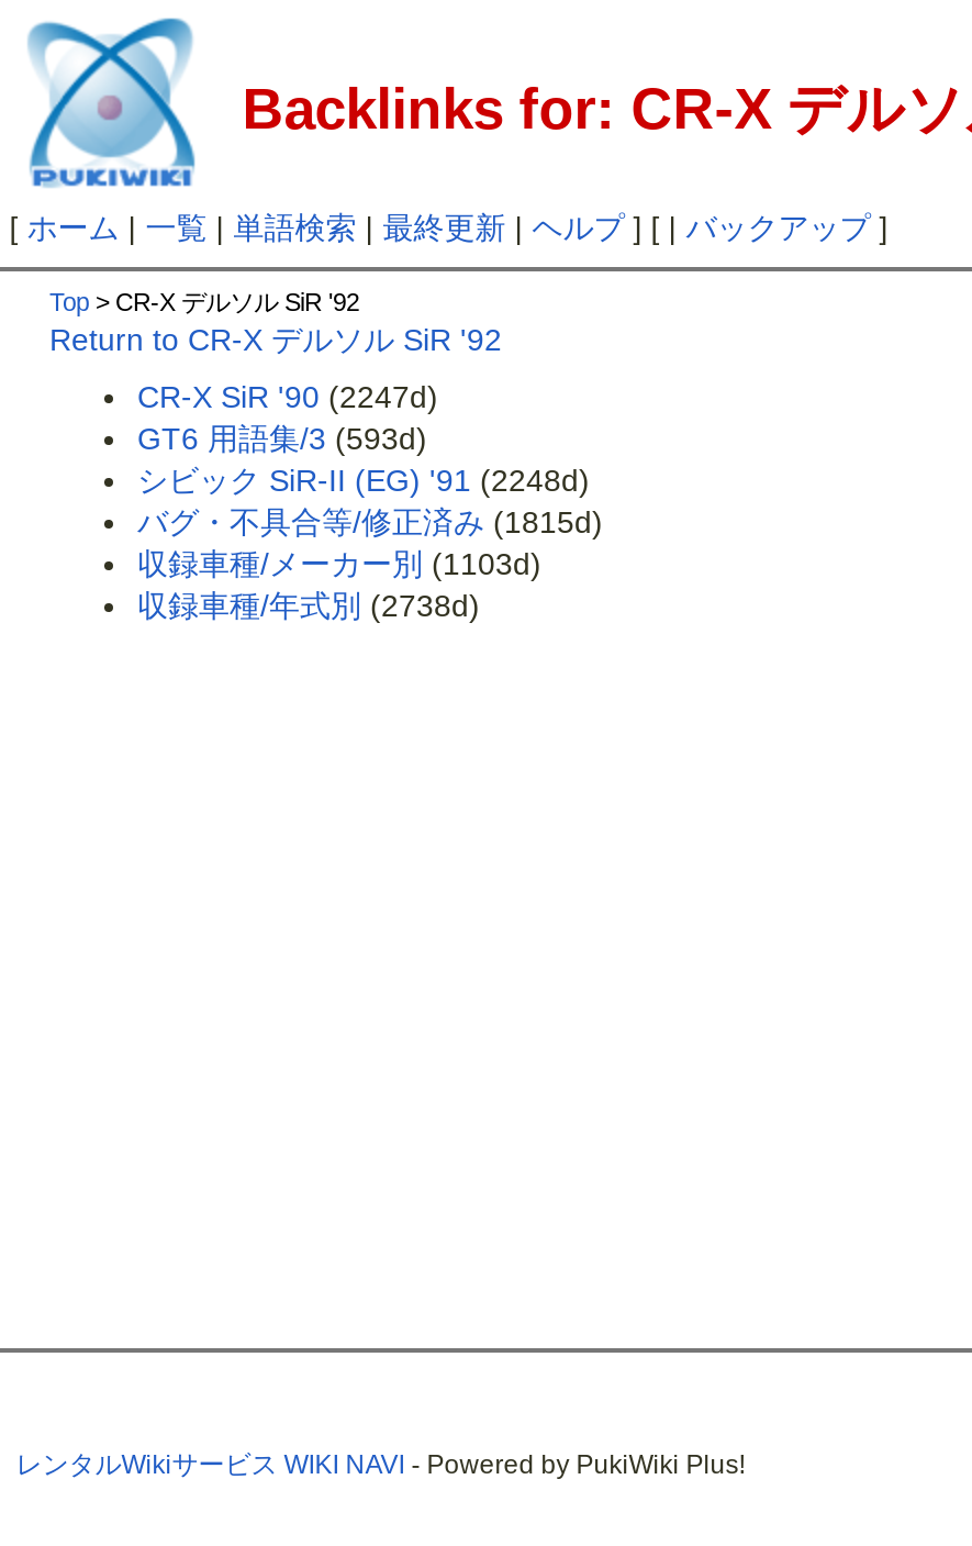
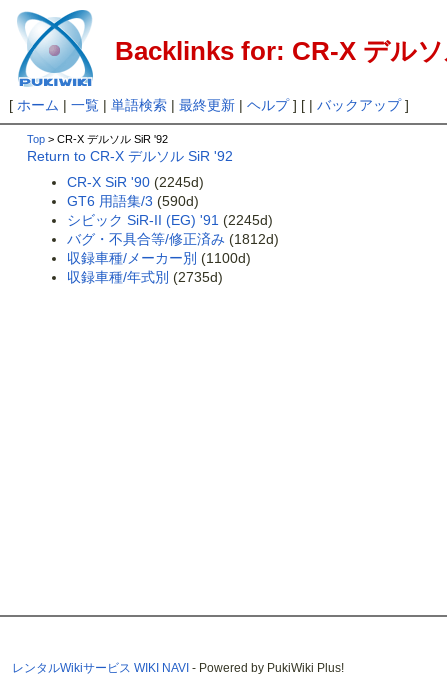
- CR-X SiR '90 (2247d)
+ CR-X SiR '90 (2245d)

- GT6 用語集/3 (593d)
+ GT6 用語集/3 (590d)

- シビック SiR-II (EG) '91 (2248d)
+ シビック SiR-II (EG) '91 (2245d)

- バグ・不具合等/修正済み(1815d)
+ バグ・不具合等/修正済み(1812d)

- 収録車種/メーカー別(1103d)
+ 収録車種/メーカー別(1100d)

- 収録車種/年式別(2738d)
+ 収録車種/年式別(2735d)
